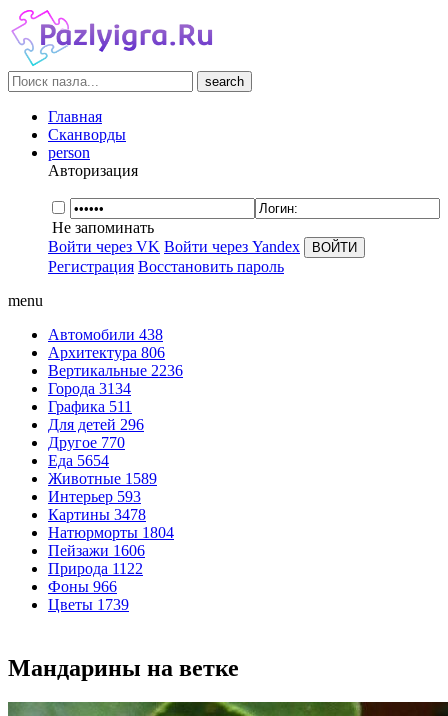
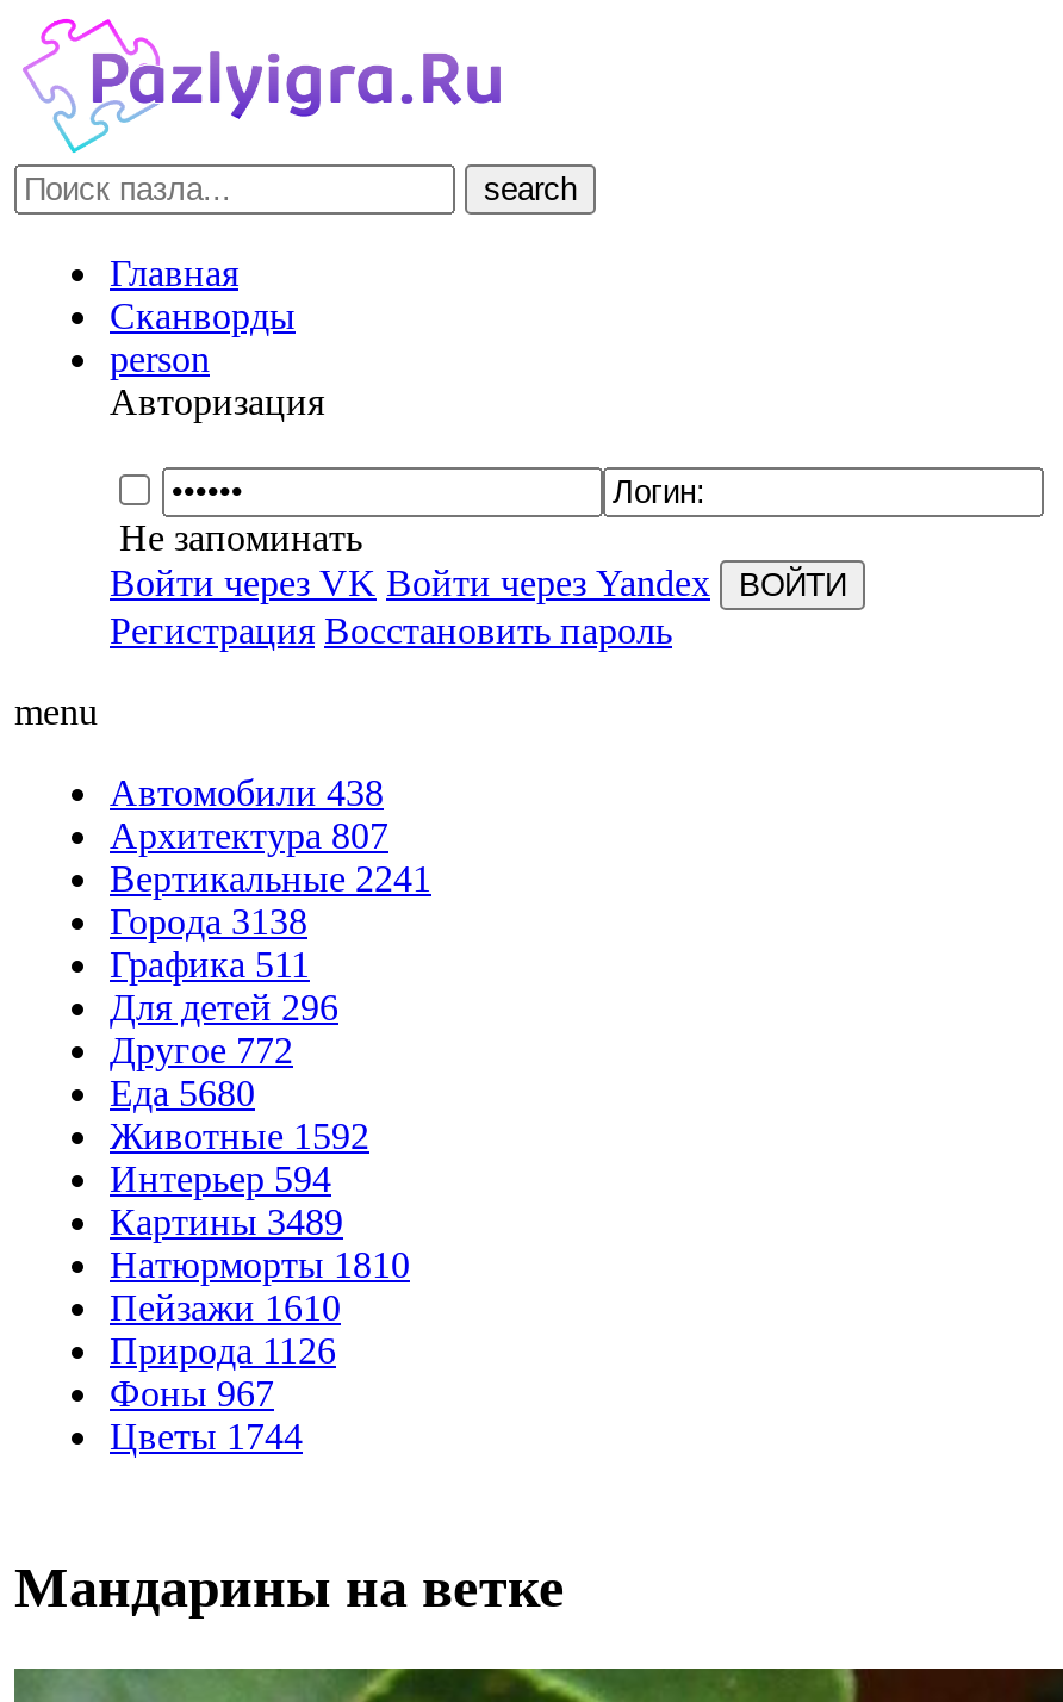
- Архитектура 806
+ Архитектура 807

- Вертикальные 2236
+ Вертикальные 2241

- Города 3134
+ Города 3138

- Другое 770
+ Другое 772

- Еда 5654
+ Еда 5680

- Животные 1589
+ Животные 1592

- Интерьер 593
+ Интерьер 594

- Картины 3478
+ Картины 3489

- Натюрморты 1804
+ Натюрморты 1810

- Пейзажи 1606
+ Пейзажи 1610

- Природа 1122
+ Природа 1126

- Фоны 966
+ Фоны 967

- Цветы 1739
+ Цветы 1744
